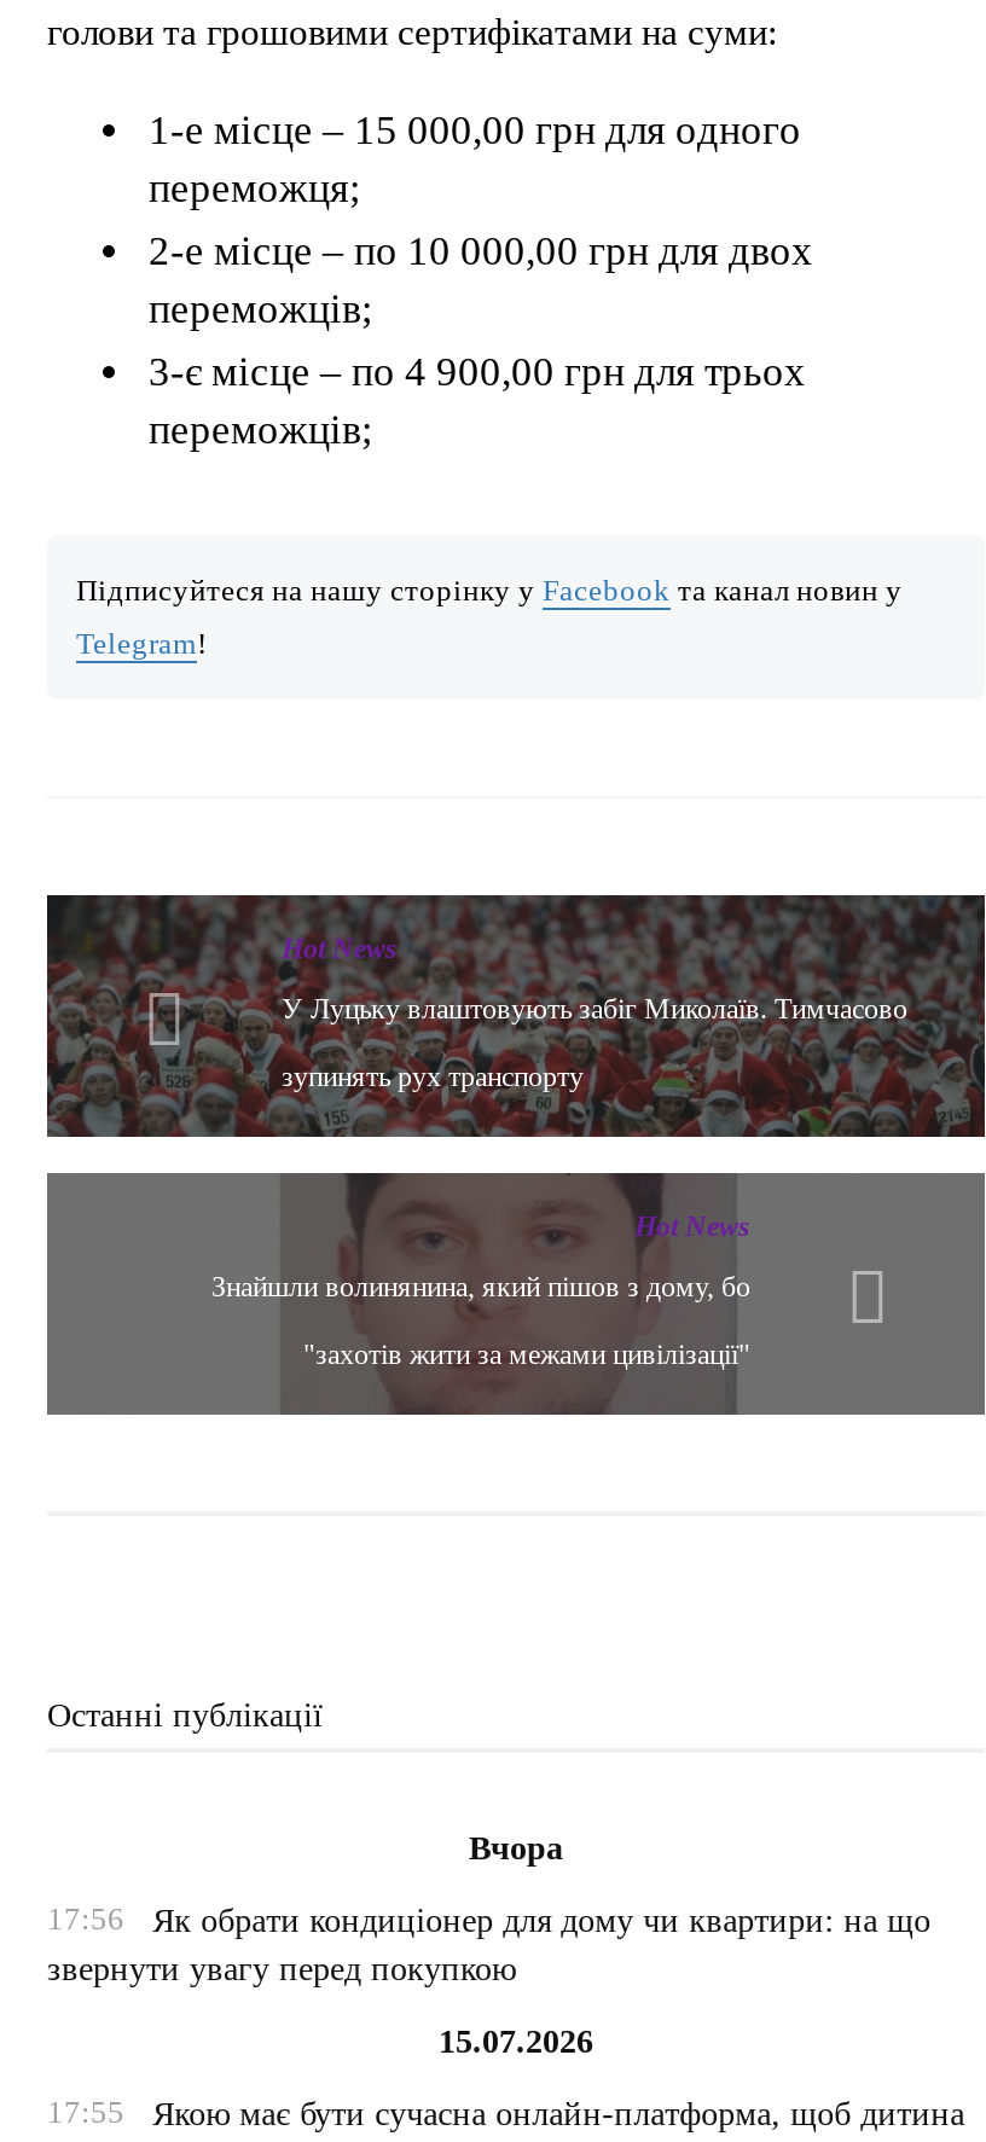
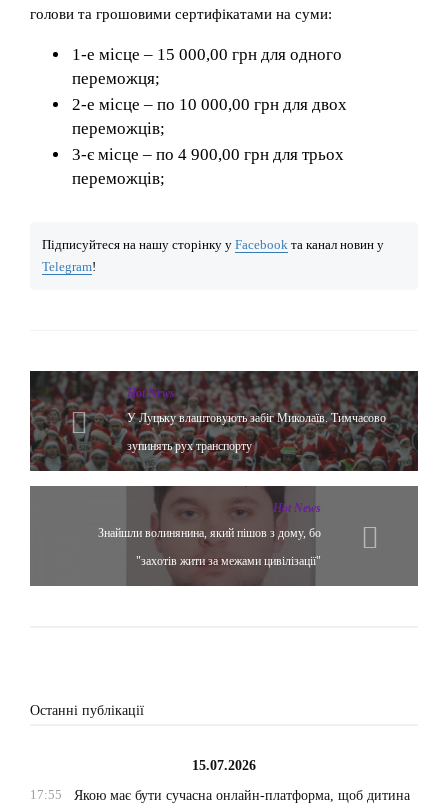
- Вчора
- 17:56
- Як обрати кондиціонер для дому чи квартири: на що
- звернути увагу перед покупкою
